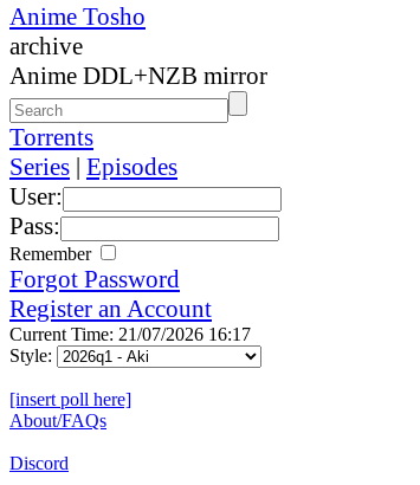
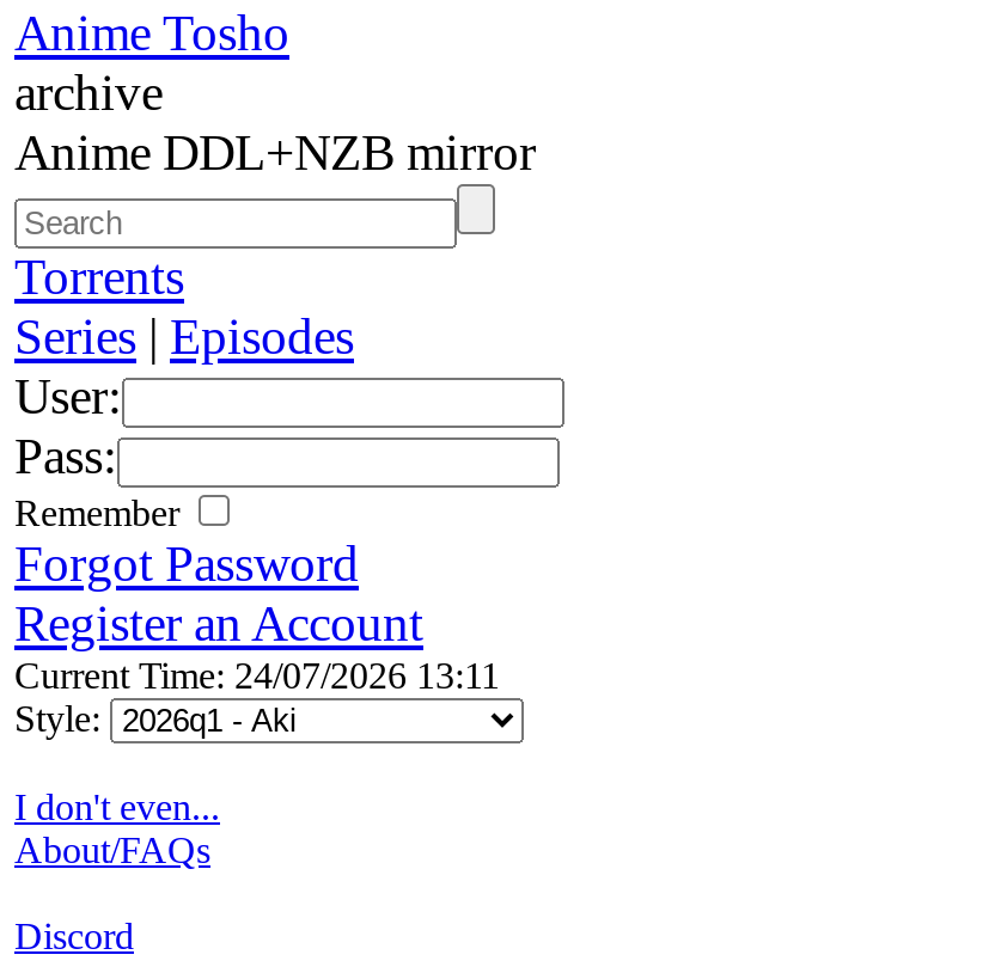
- Current Time: 21/07/2026 16:17
+ Current Time: 24/07/2026 13:11

- [insert poll here]
+ I don't even...
